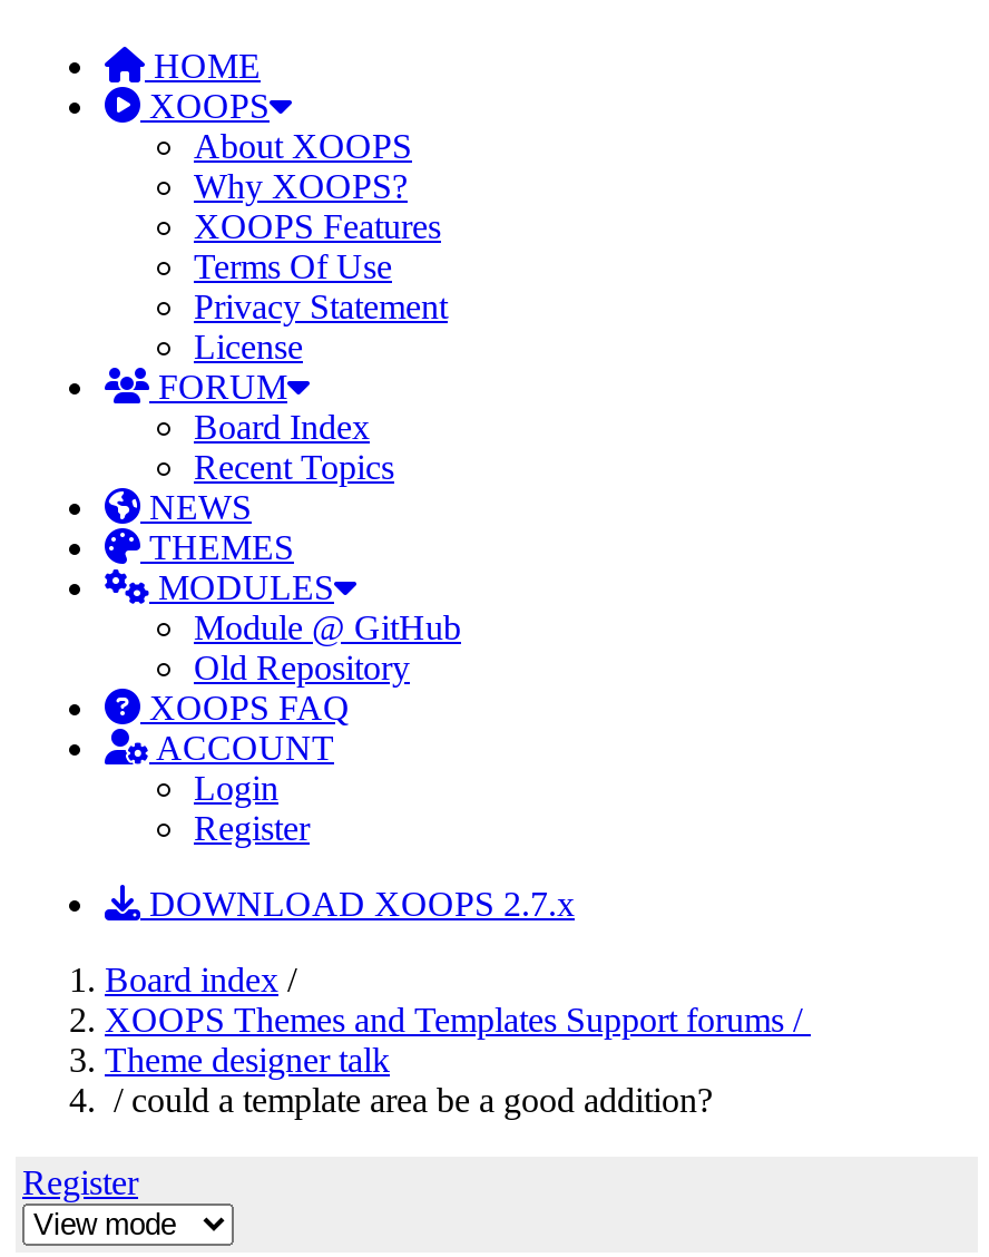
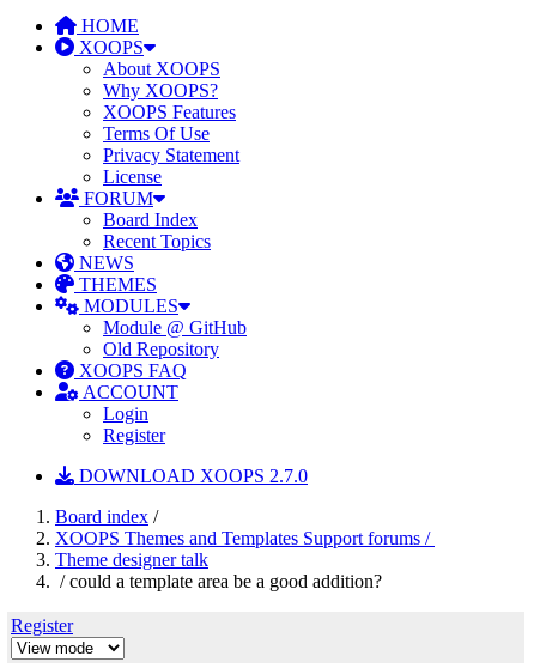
- DOWNLOAD XOOPS 2.7.x
+ DOWNLOAD XOOPS 2.7.0
